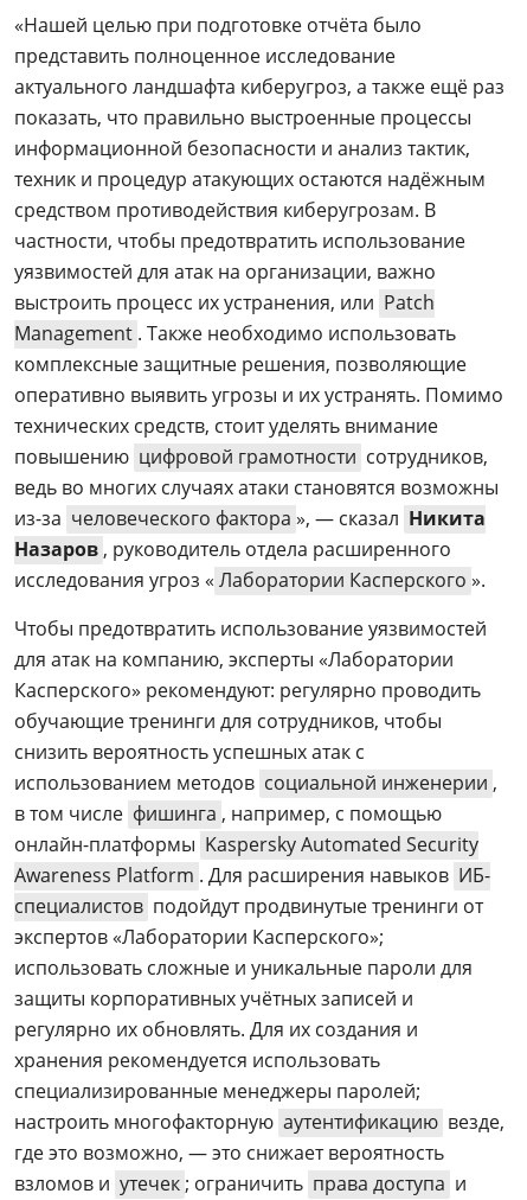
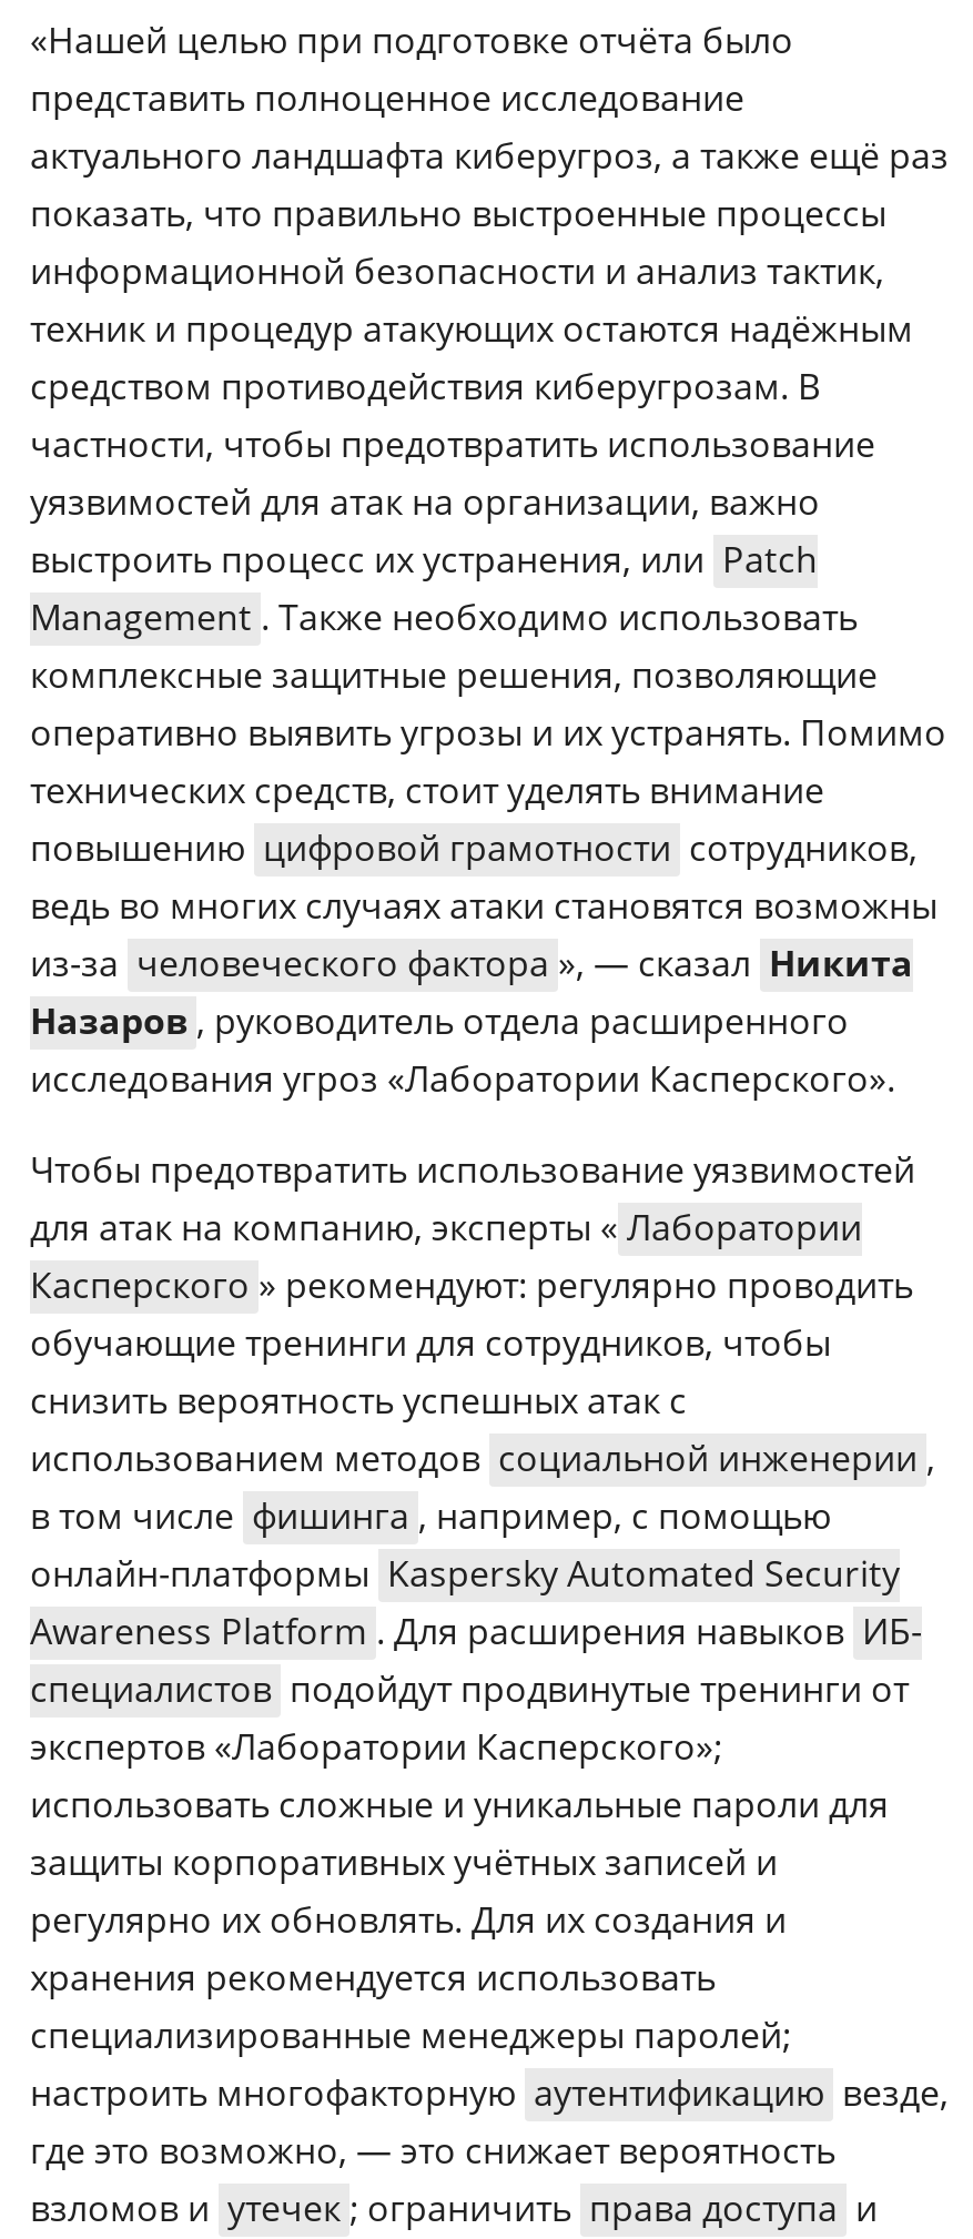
- исследования угроз « Лаборатории Касперского ».
+ исследования угроз «Лаборатории Касперского».
